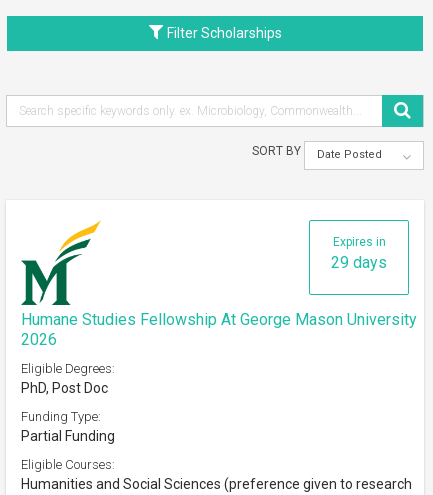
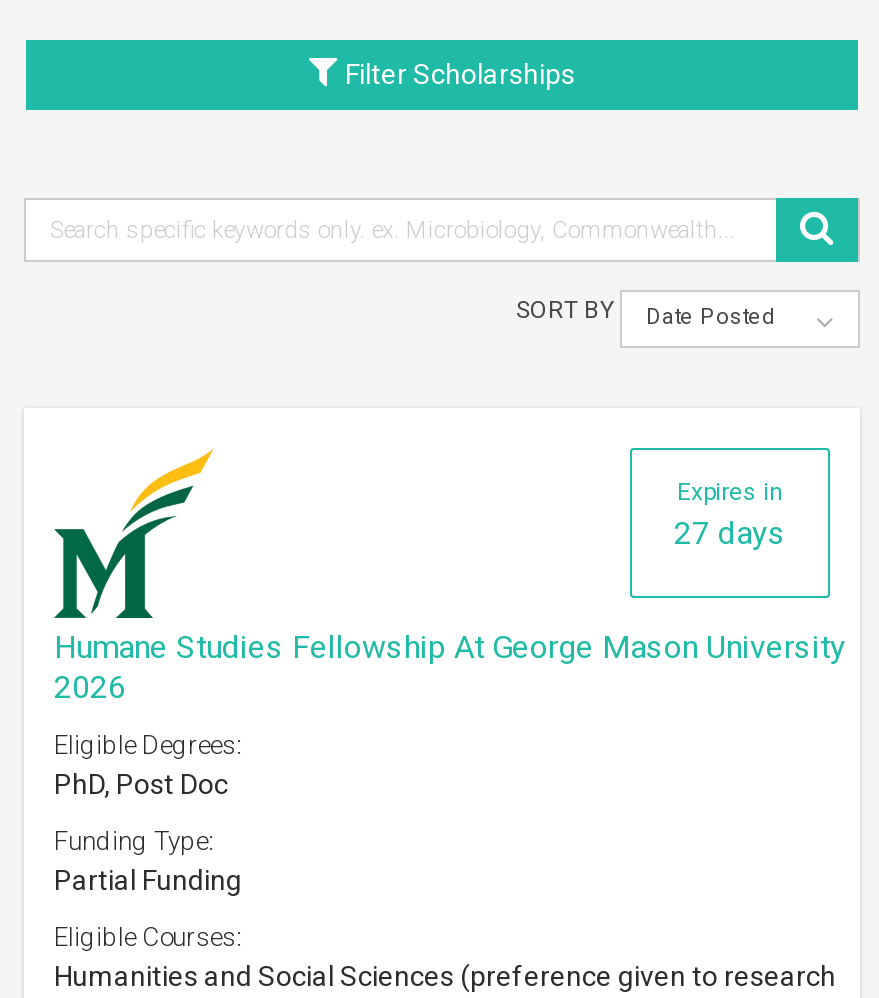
- 29 days
+ 27 days
